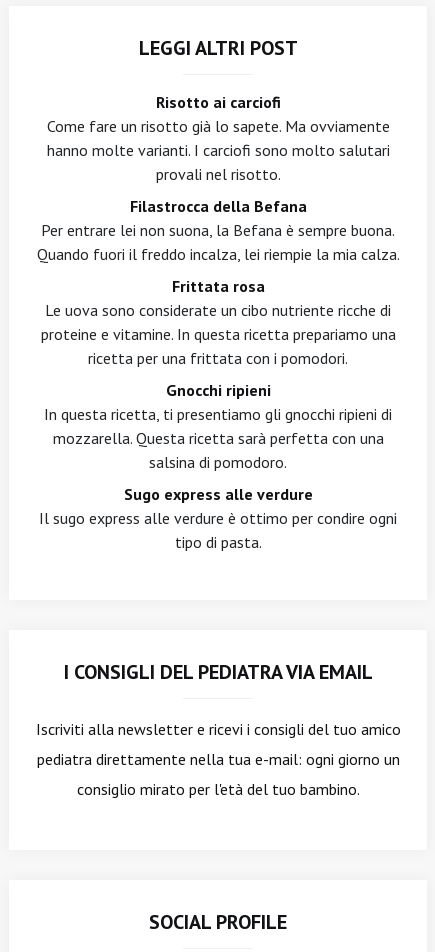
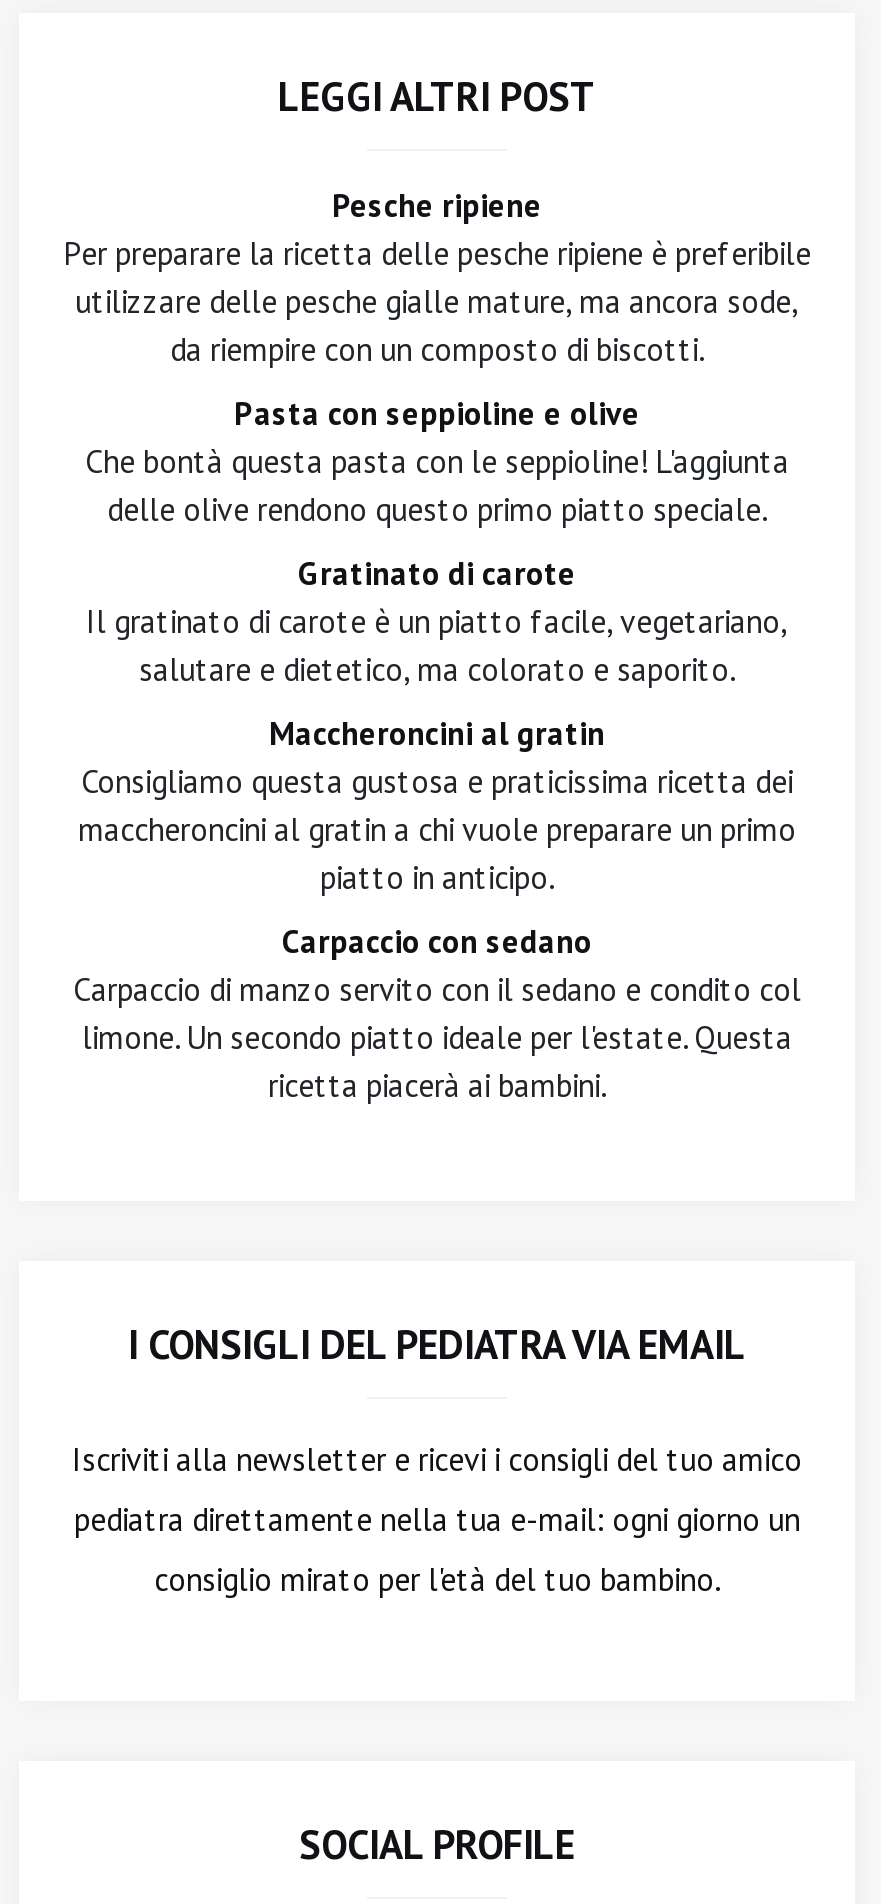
- Risotto ai carciofi
- Come fare un risotto già lo sapete. Ma ovviamente
- hanno molte varianti. I carciofi sono molto salutari
- provali nel risotto.
+ Pesche ripiene
+ Per preparare la ricetta delle pesche ripiene è preferibile
+ utilizzare delle pesche gialle mature, ma ancora sode,
+ da riempire con un composto di biscotti.

- Filastrocca della Befana
- Per entrare lei non suona, la Befana è sempre buona.
- Quando fuori il freddo incalza, lei riempie la mia calza.
+ Pasta con seppioline e olive
+ Che bontà questa pasta con le seppioline! L'aggiunta
+ delle olive rendono questo primo piatto speciale.

- Frittata rosa
- Le uova sono considerate un cibo nutriente ricche di
- proteine e vitamine. In questa ricetta prepariamo una
- ricetta per una frittata con i pomodori.
+ Gratinato di carote
+ Il gratinato di carote è un piatto facile, vegetariano,
+ salutare e dietetico, ma colorato e saporito.

- Gnocchi ripieni
- In questa ricetta, ti presentiamo gli gnocchi ripieni di
- mozzarella. Questa ricetta sarà perfetta con una
- salsina di pomodoro.
+ Maccheroncini al gratin
+ Consigliamo questa gustosa e praticissima ricetta dei
+ maccheroncini al gratin a chi vuole preparare un primo
+ piatto in anticipo.

- Sugo express alle verdure
- Il sugo express alle verdure è ottimo per condire ogni
- tipo di pasta.
+ Carpaccio con sedano
+ Carpaccio di manzo servito con il sedano e condito col
+ limone. Un secondo piatto ideale per l'estate. Questa
+ ricetta piacerà ai bambini.
